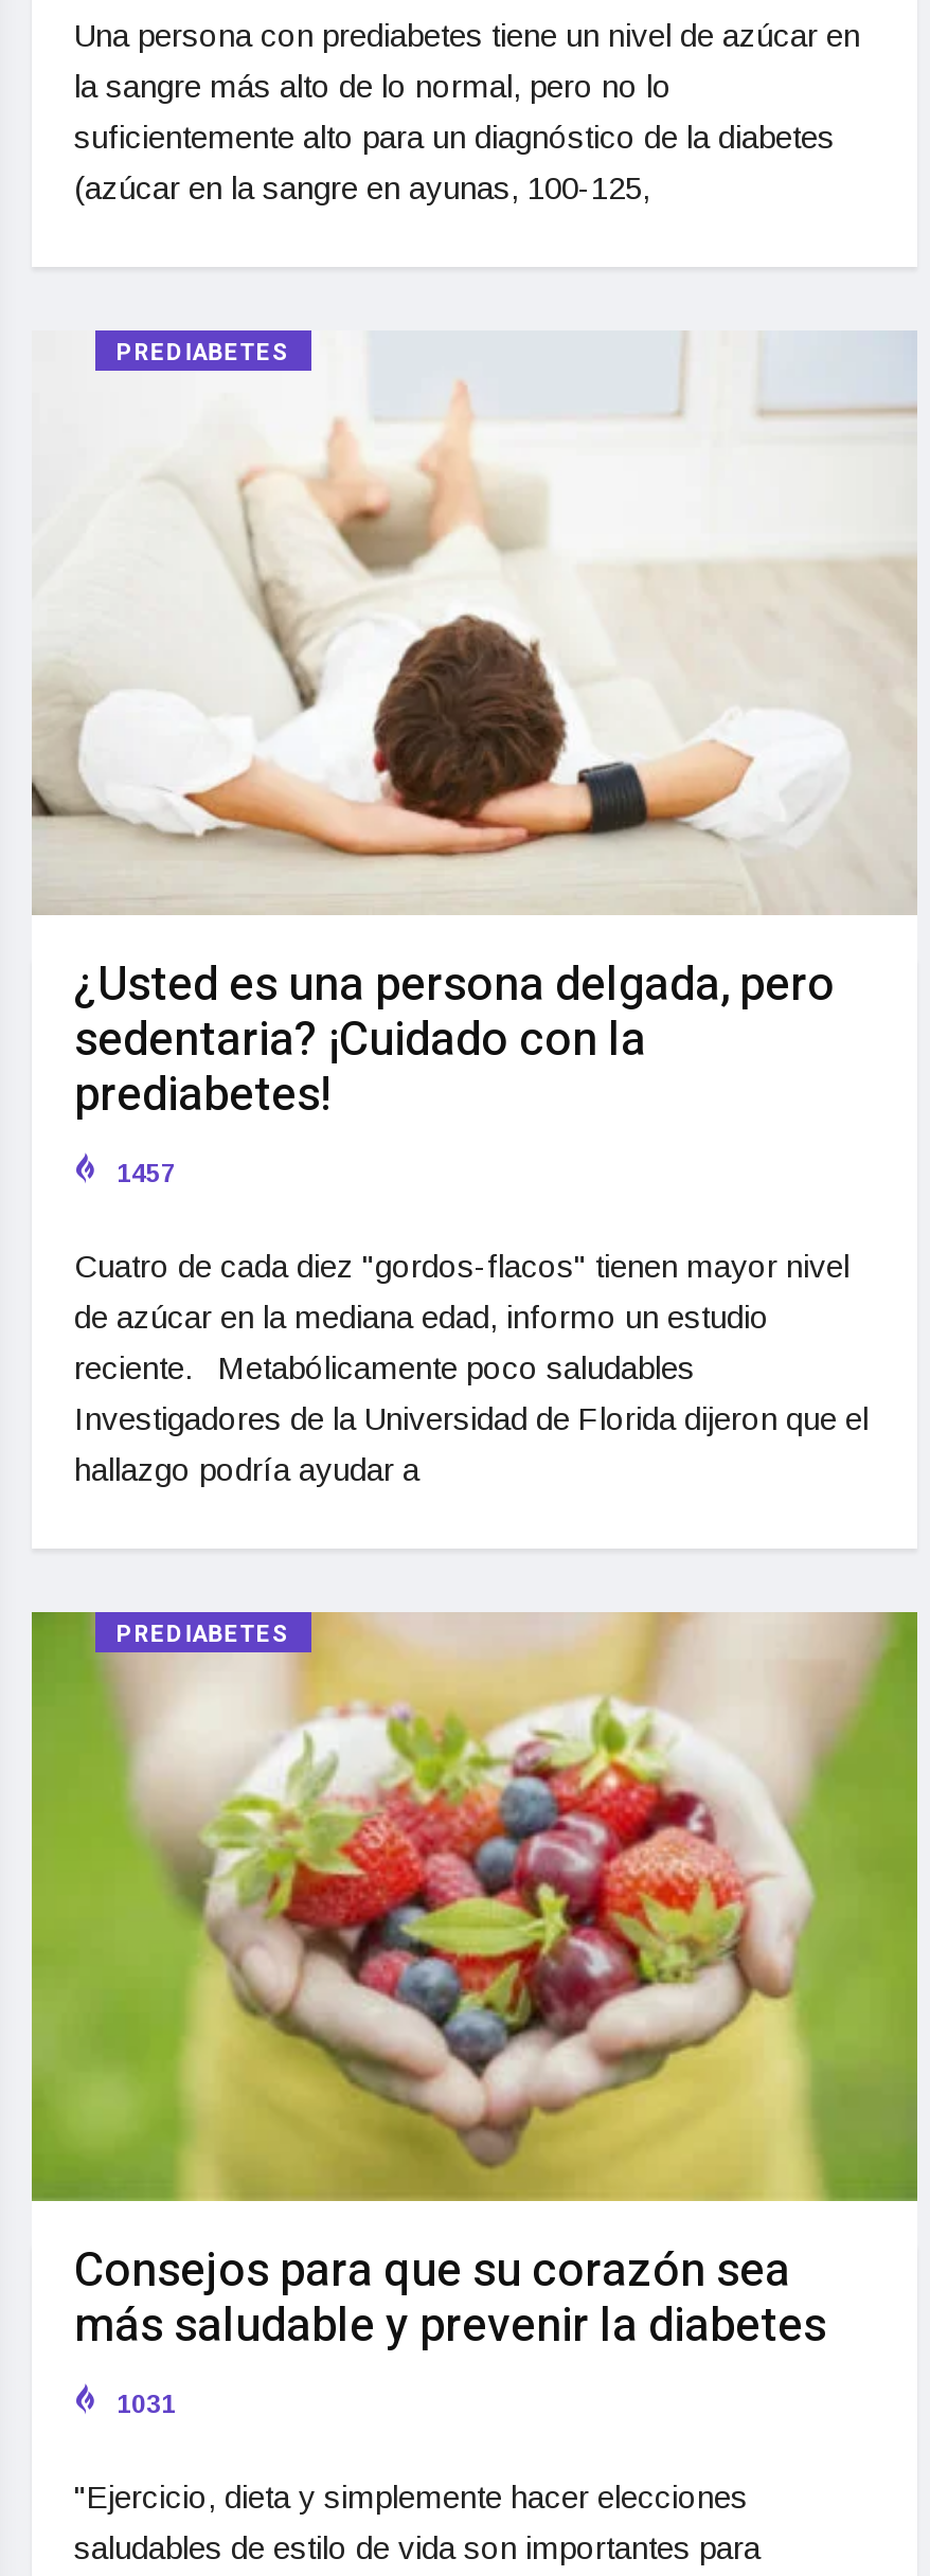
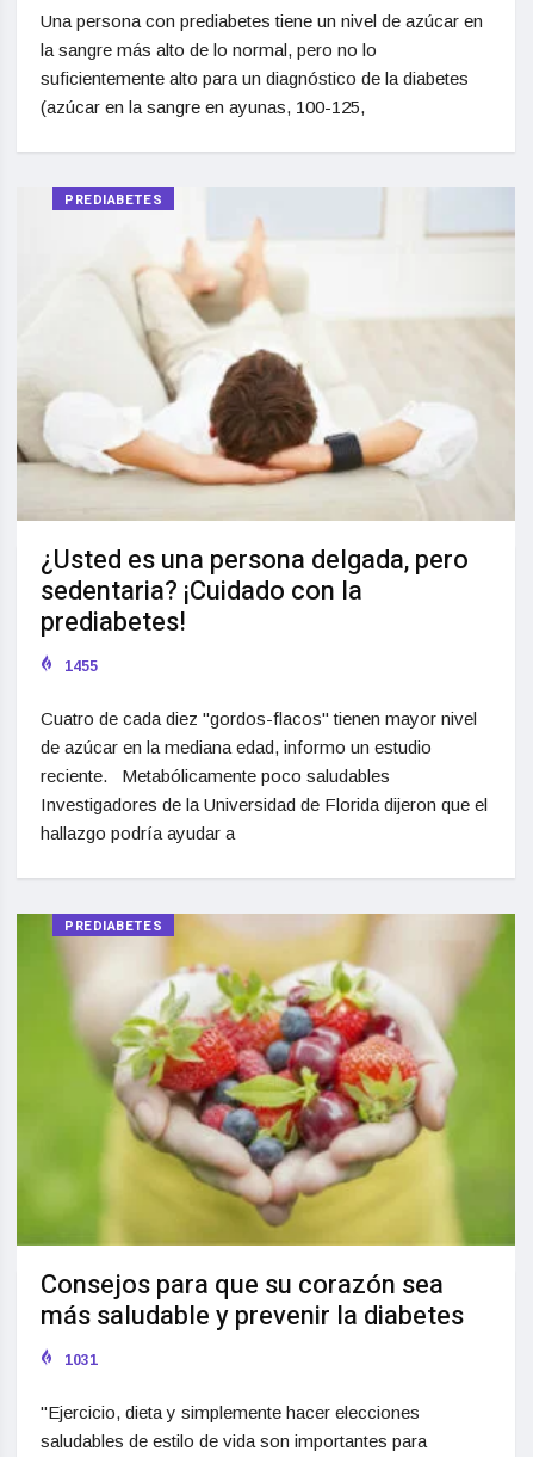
- 1457
+ 1455
